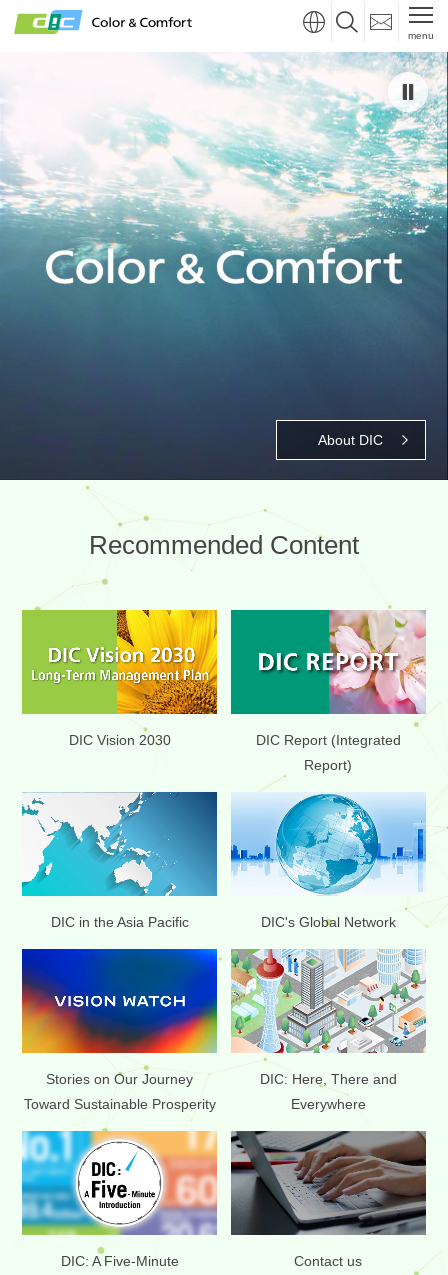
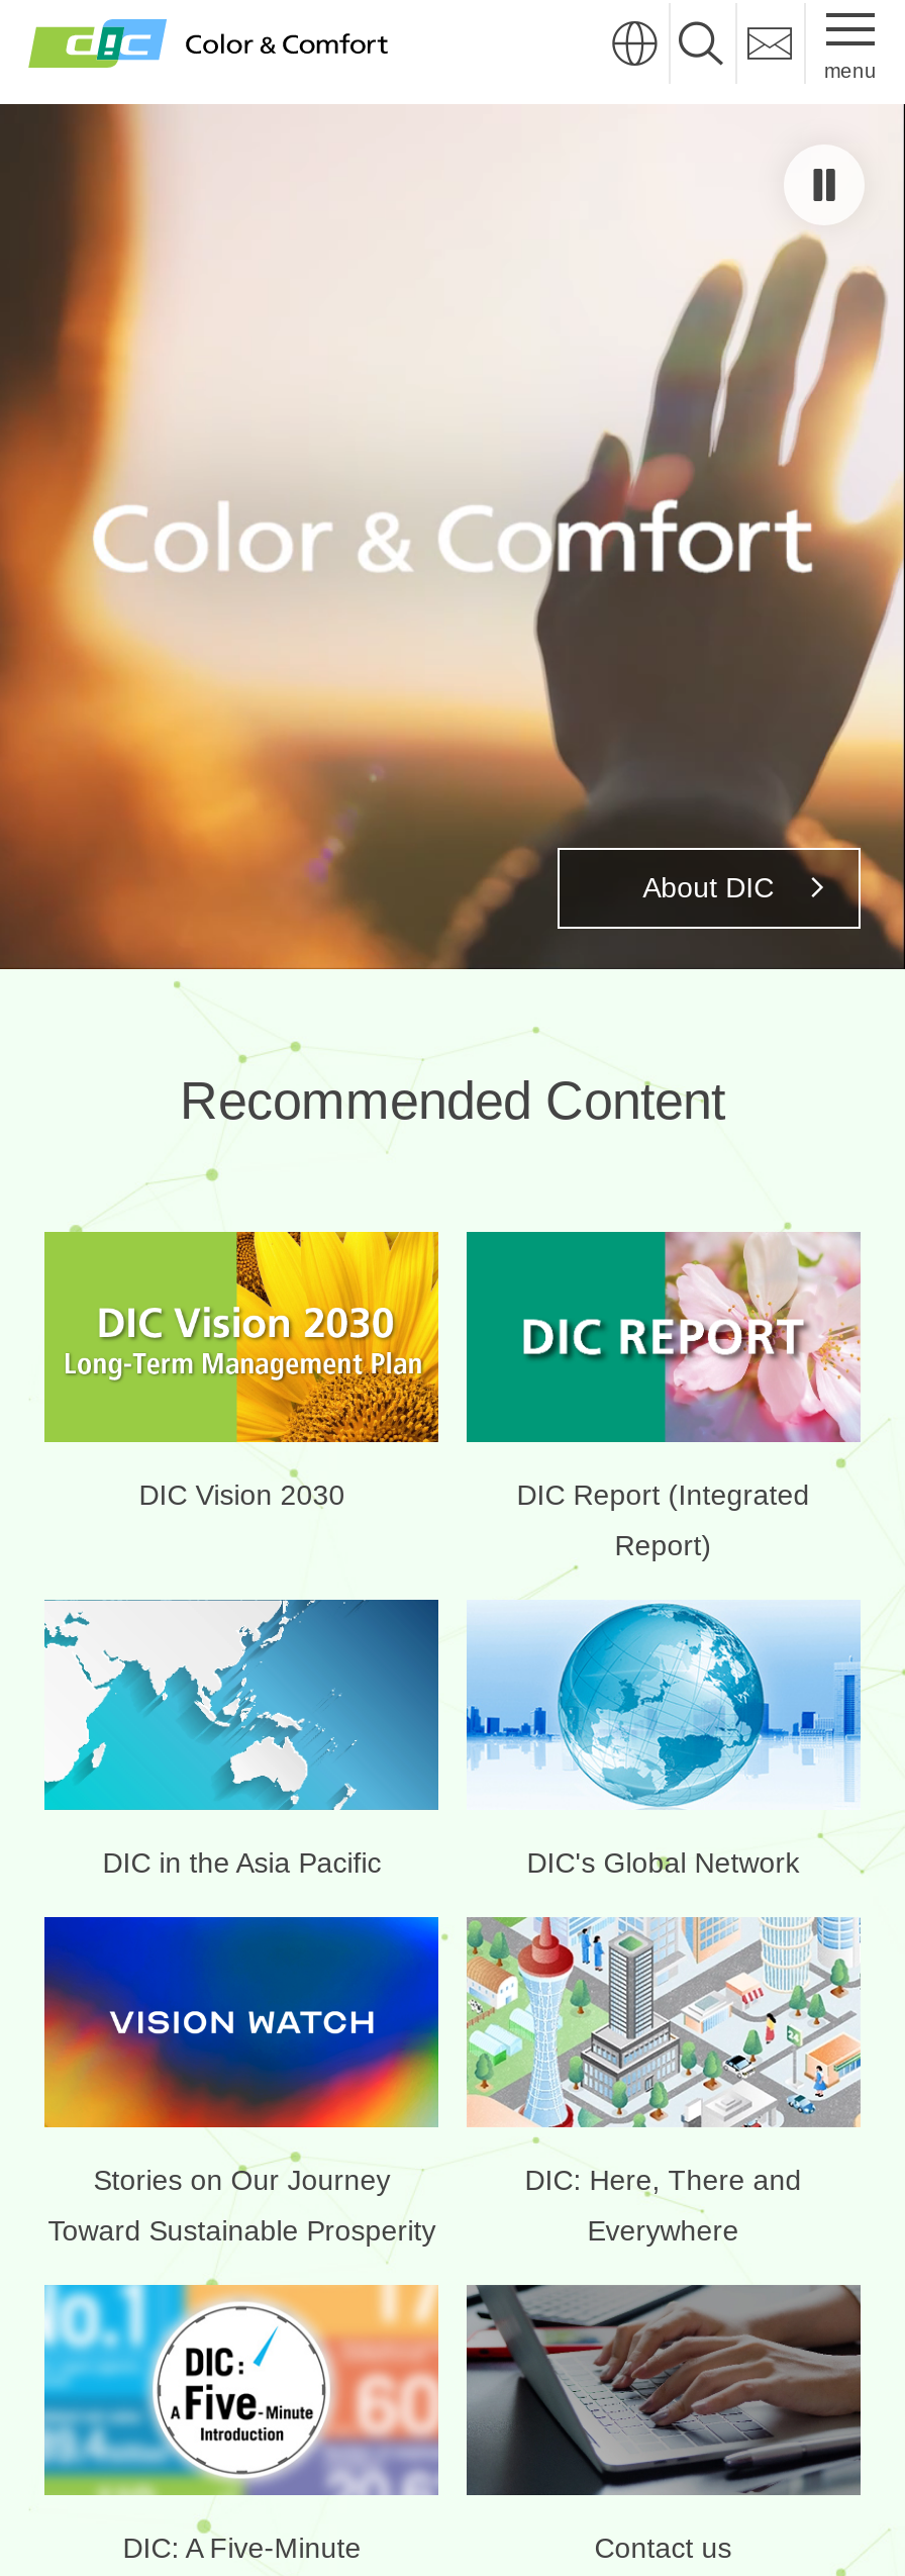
- [image]
+ [image]
